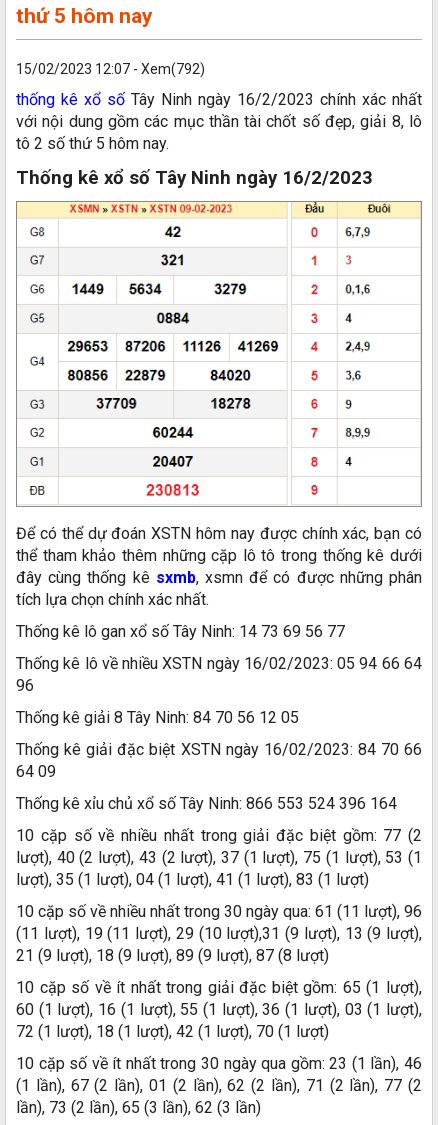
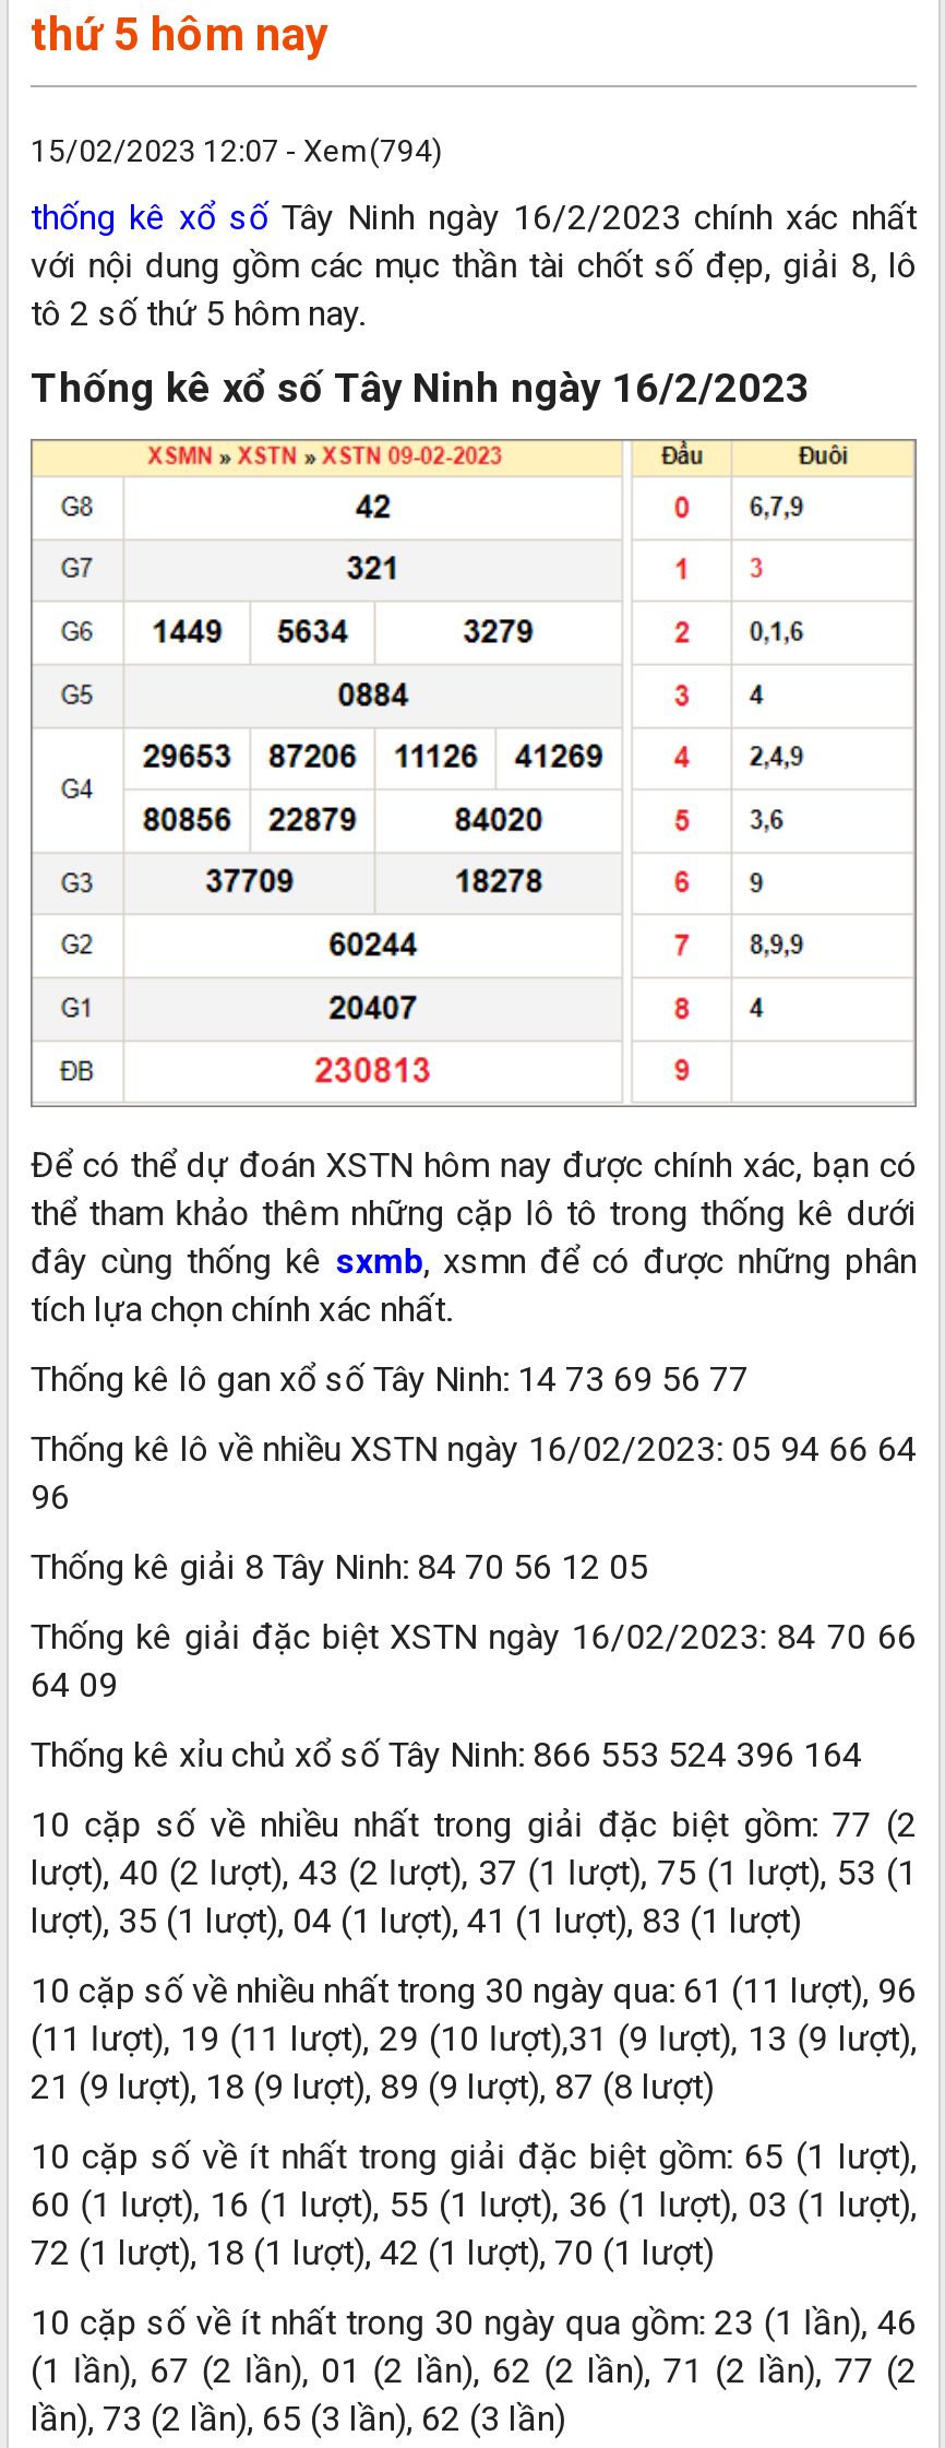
- 15/02/2023 12:07 - Xem(792)
+ 15/02/2023 12:07 - Xem(794)
